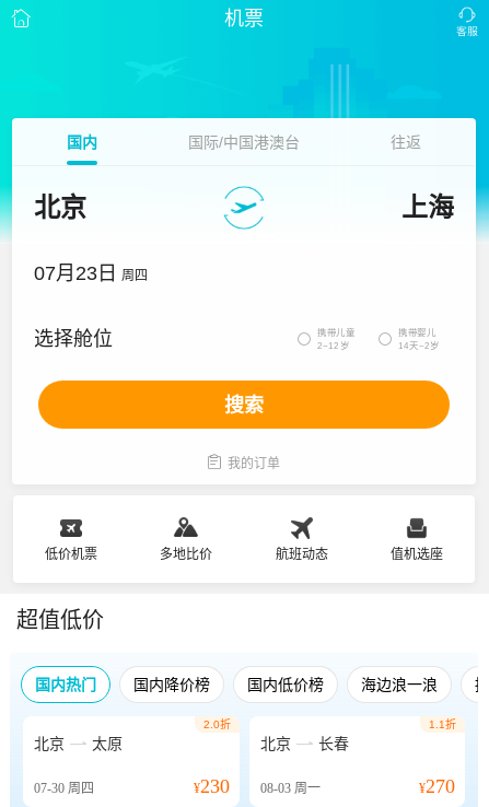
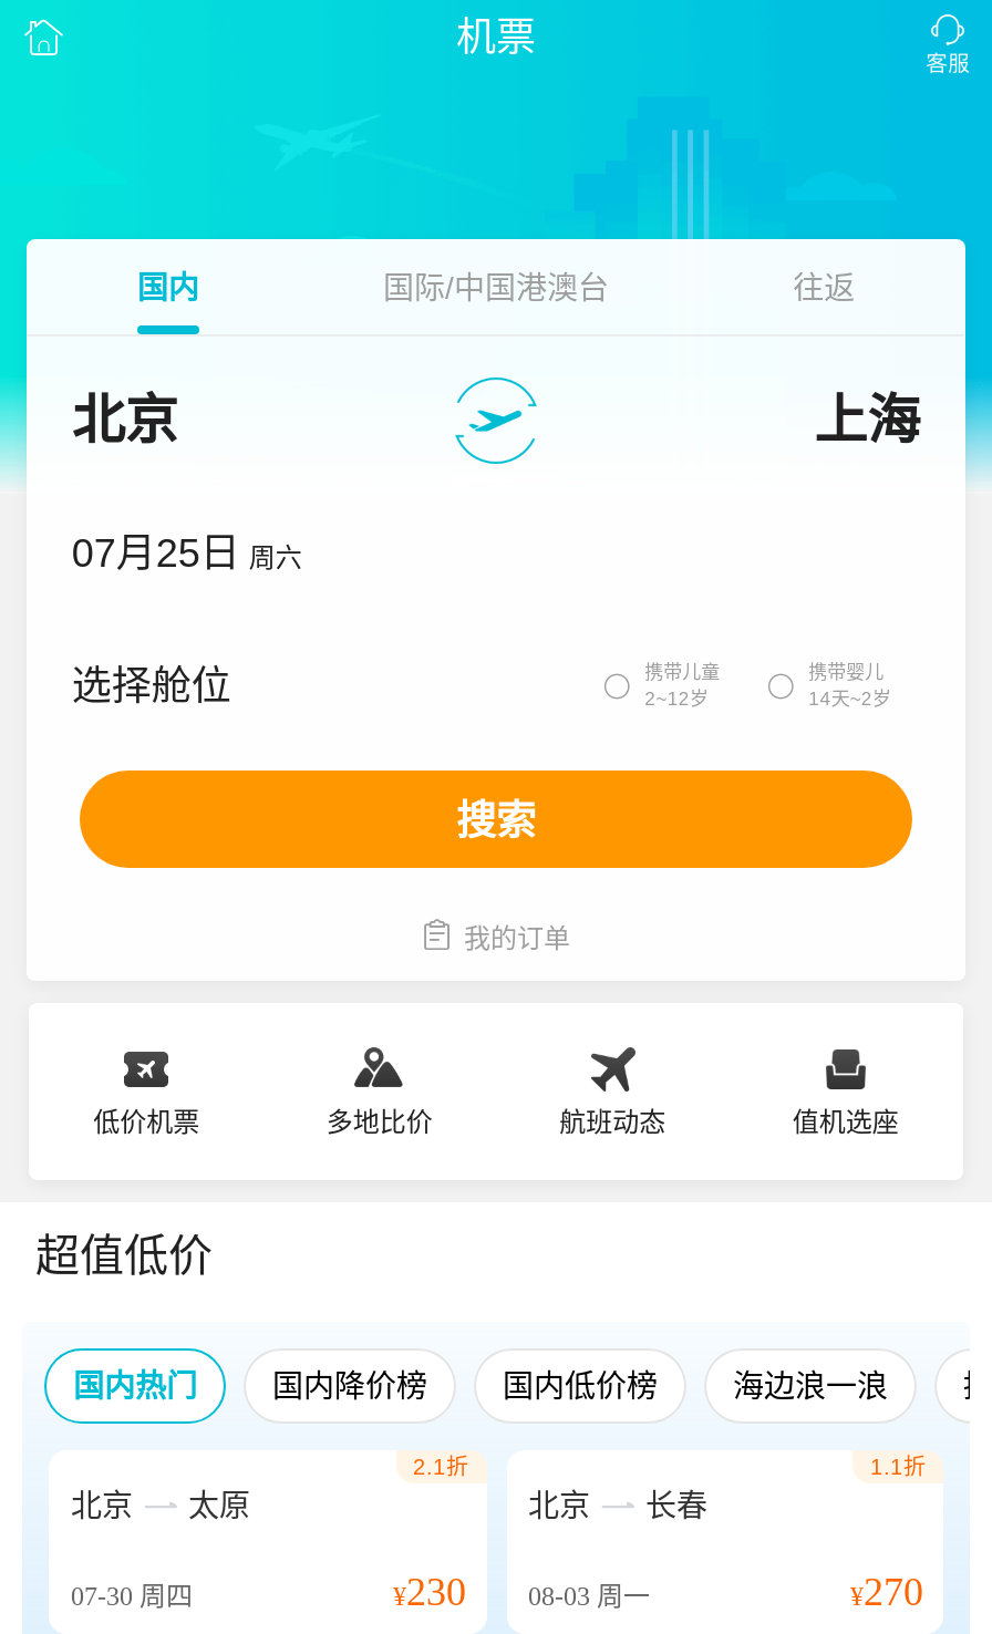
- 07月23日 周四
+ 07月25日 周六

- 2.0折
+ 2.1折
